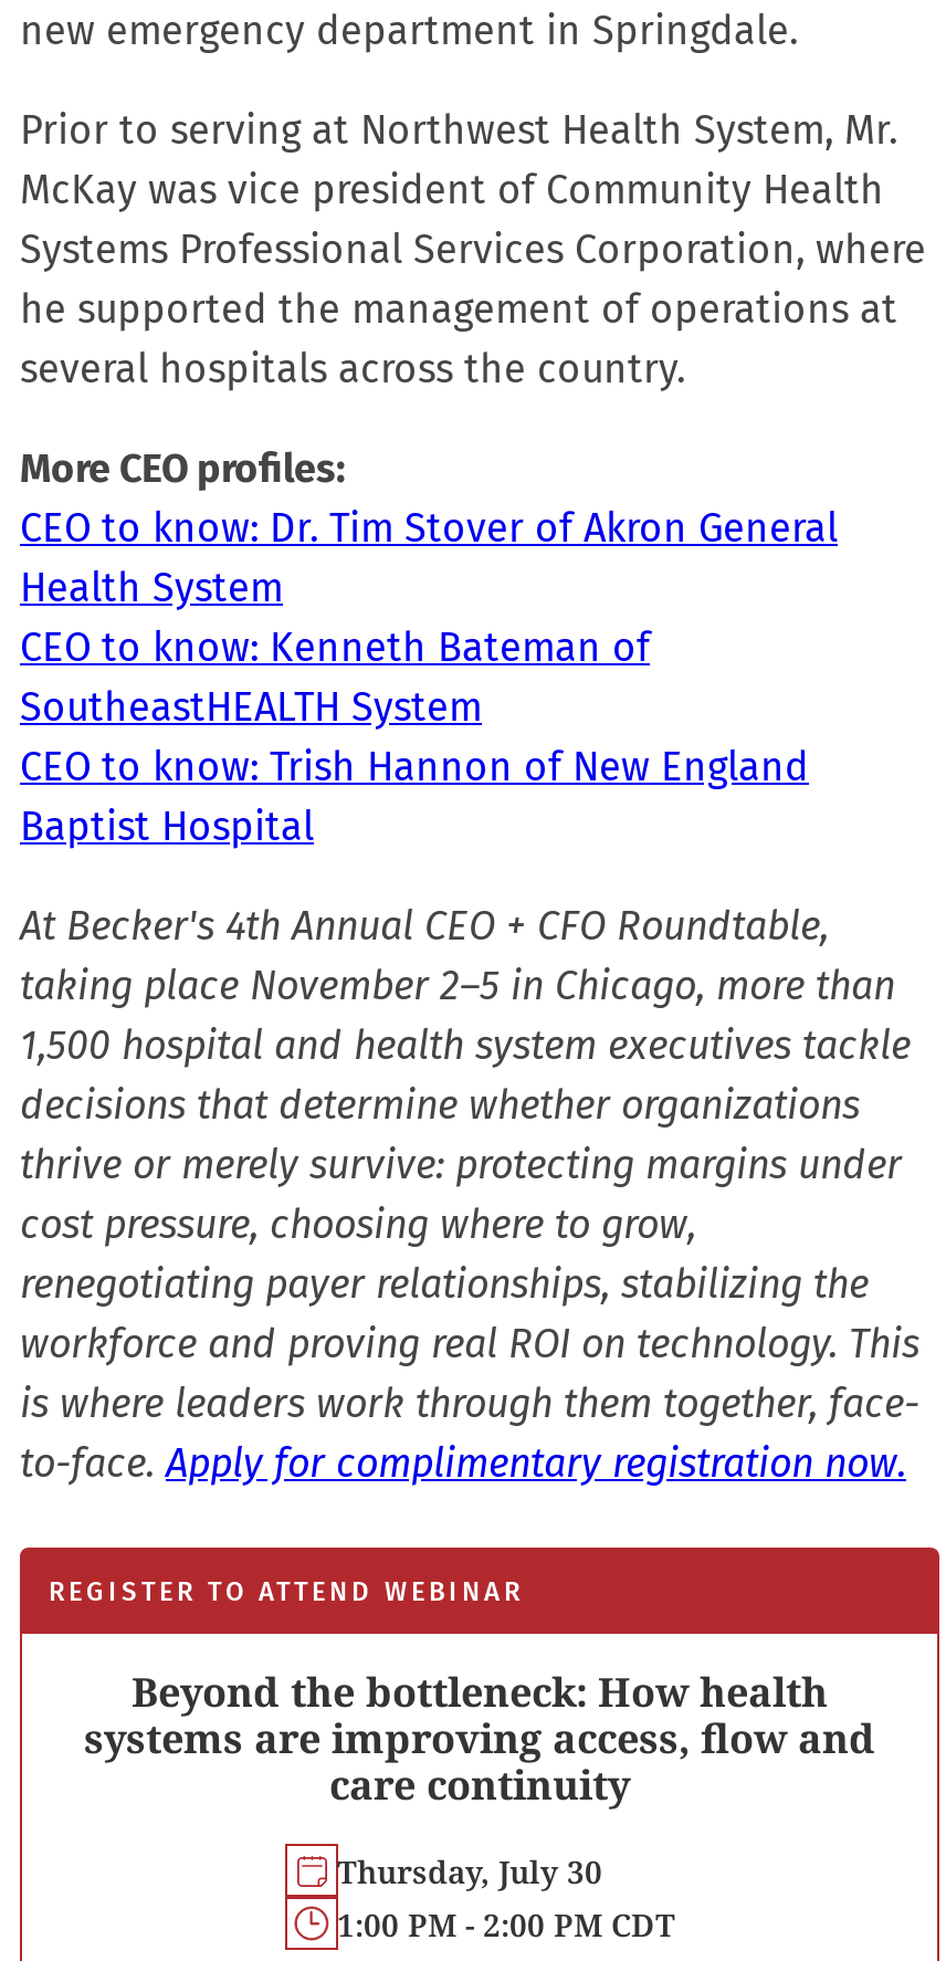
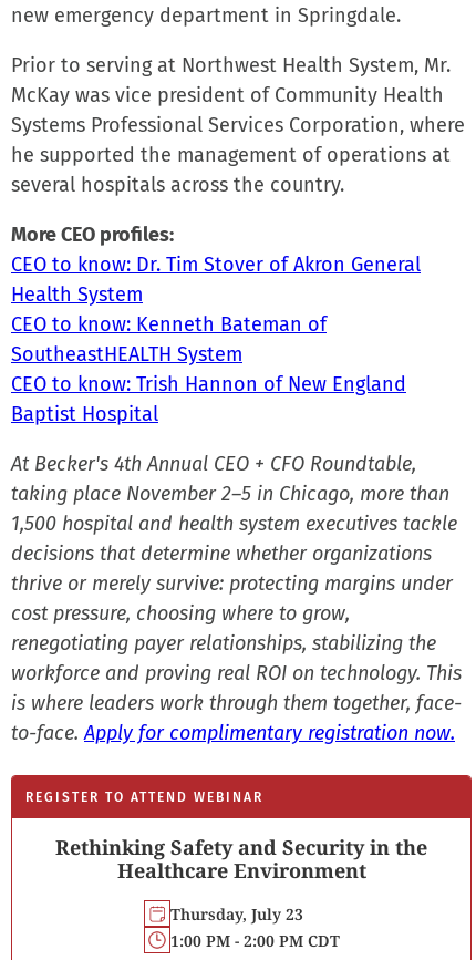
- Beyond the bottleneck: How health
- systems are improving access, flow and
- care continuity
+ Rethinking Safety and Security in the
+ Healthcare Environment

- Thursday, July 30
+ Thursday, July 23
